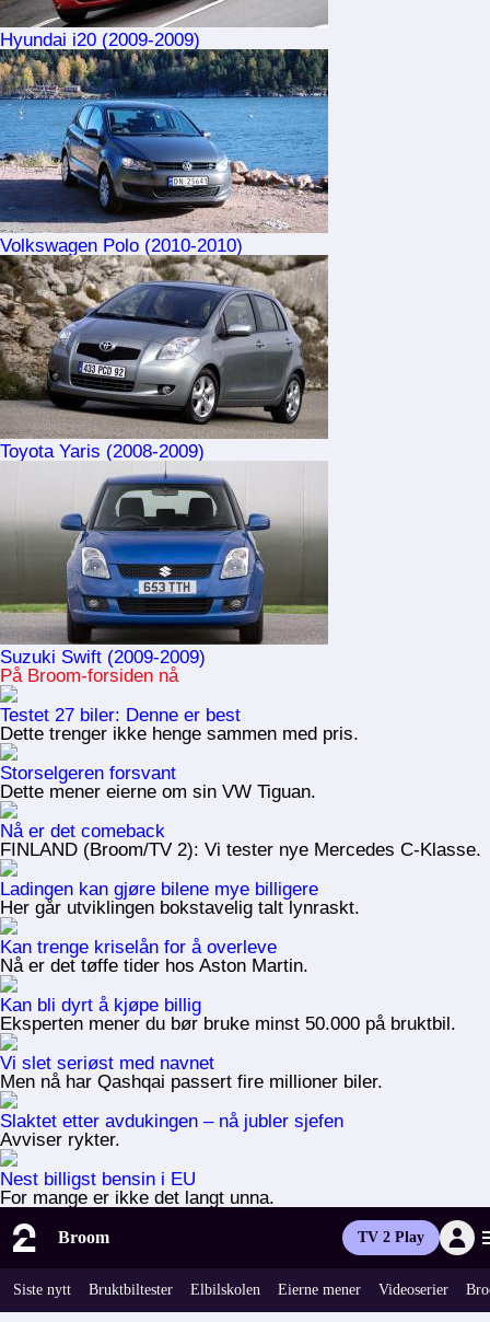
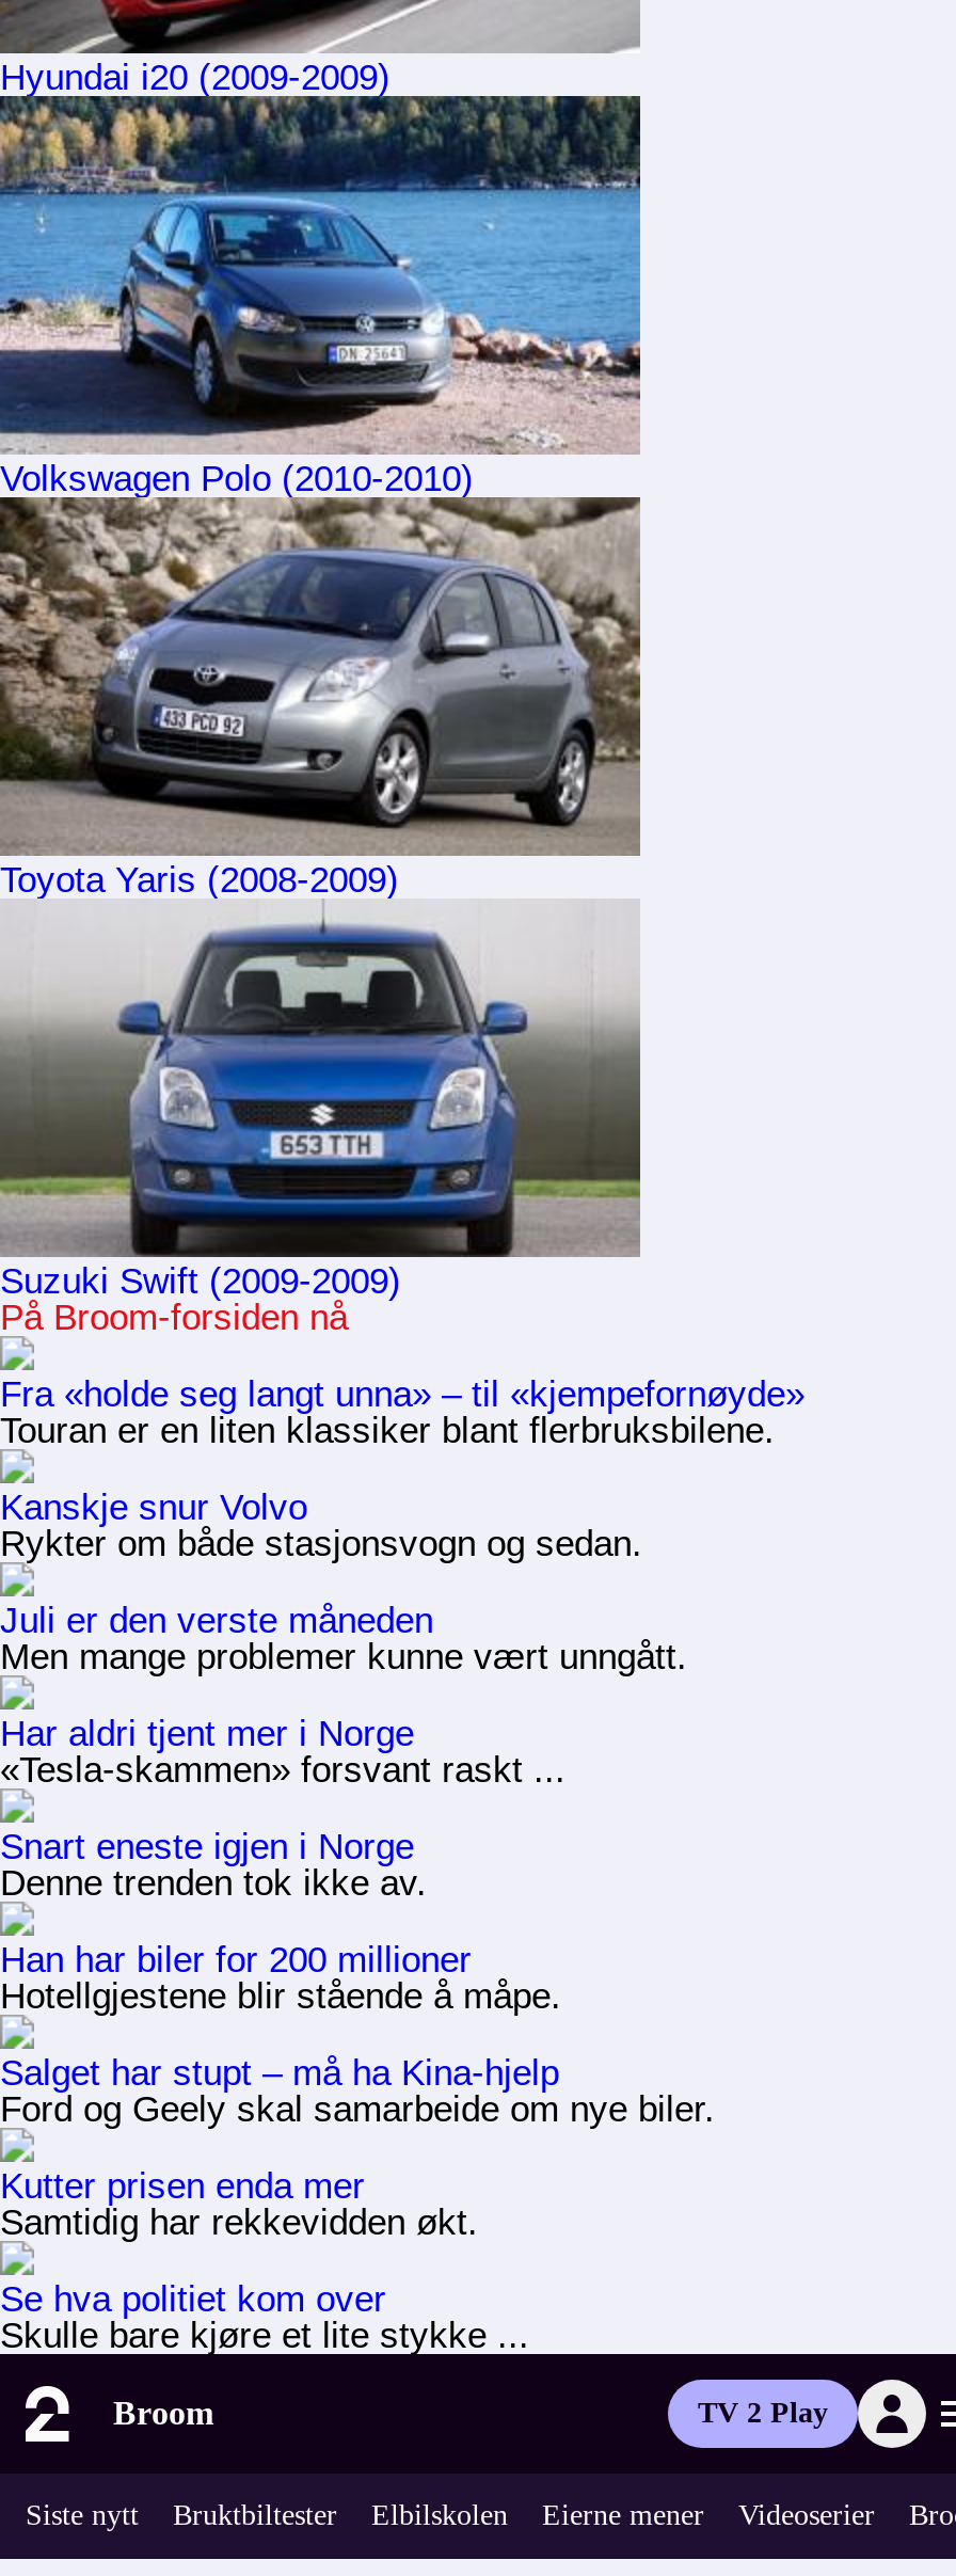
- Testet 27 biler: Denne er best
- Dette trenger ikke henge sammen med pris.
+ Fra «holde seg langt unna» – til «kjempefornøyde»
+ Touran er en liten klassiker blant flerbruksbilene.

- Storselgeren forsvant
- Dette mener eierne om sin VW Tiguan.
+ Kanskje snur Volvo
+ Rykter om både stasjonsvogn og sedan.

- Nå er det comeback
- FINLAND (Broom/TV 2): Vi tester nye Mercedes C-Klasse.
+ Juli er den verste måneden
+ Men mange problemer kunne vært unngått.

- Ladingen kan gjøre bilene mye billigere
- Her går utviklingen bokstavelig talt lynraskt.
+ Har aldri tjent mer i Norge
+ «Tesla-skammen» forsvant raskt ...

- Kan trenge kriselån for å overleve
- Nå er det tøffe tider hos Aston Martin.
+ Snart eneste igjen i Norge
+ Denne trenden tok ikke av.

- Kan bli dyrt å kjøpe billig
- Eksperten mener du bør bruke minst 50.000 på bruktbil.
+ Han har biler for 200 millioner
+ Hotellgjestene blir stående å måpe.

- Vi slet seriøst med navnet
- Men nå har Qashqai passert fire millioner biler.
+ Salget har stupt – må ha Kina-hjelp
+ Ford og Geely skal samarbeide om nye biler.

- Slaktet etter avdukingen – nå jubler sjefen
- Avviser rykter.
+ Kutter prisen enda mer
+ Samtidig har rekkevidden økt.

- Nest billigst bensin i EU
- For mange er ikke det langt unna.
+ Se hva politiet kom over
+ Skulle bare kjøre et lite stykke ...
